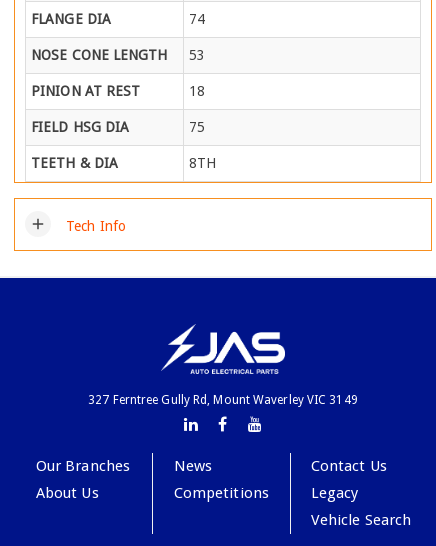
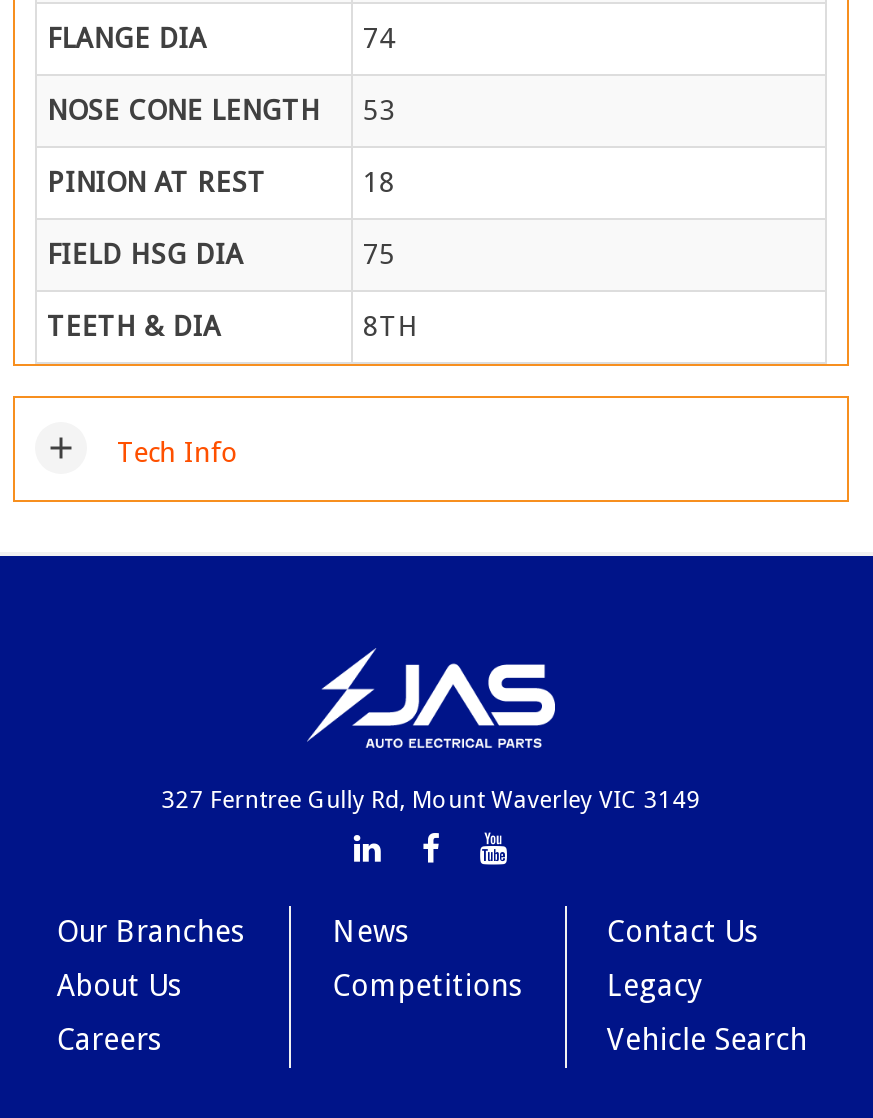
+ Careers
